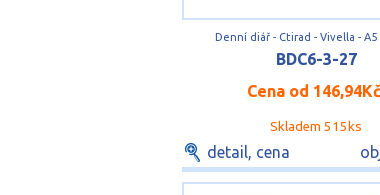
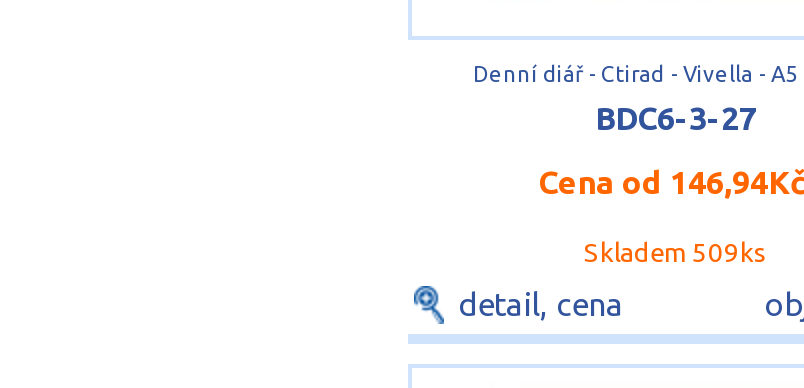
- Skladem 515ks
+ Skladem 509ks
